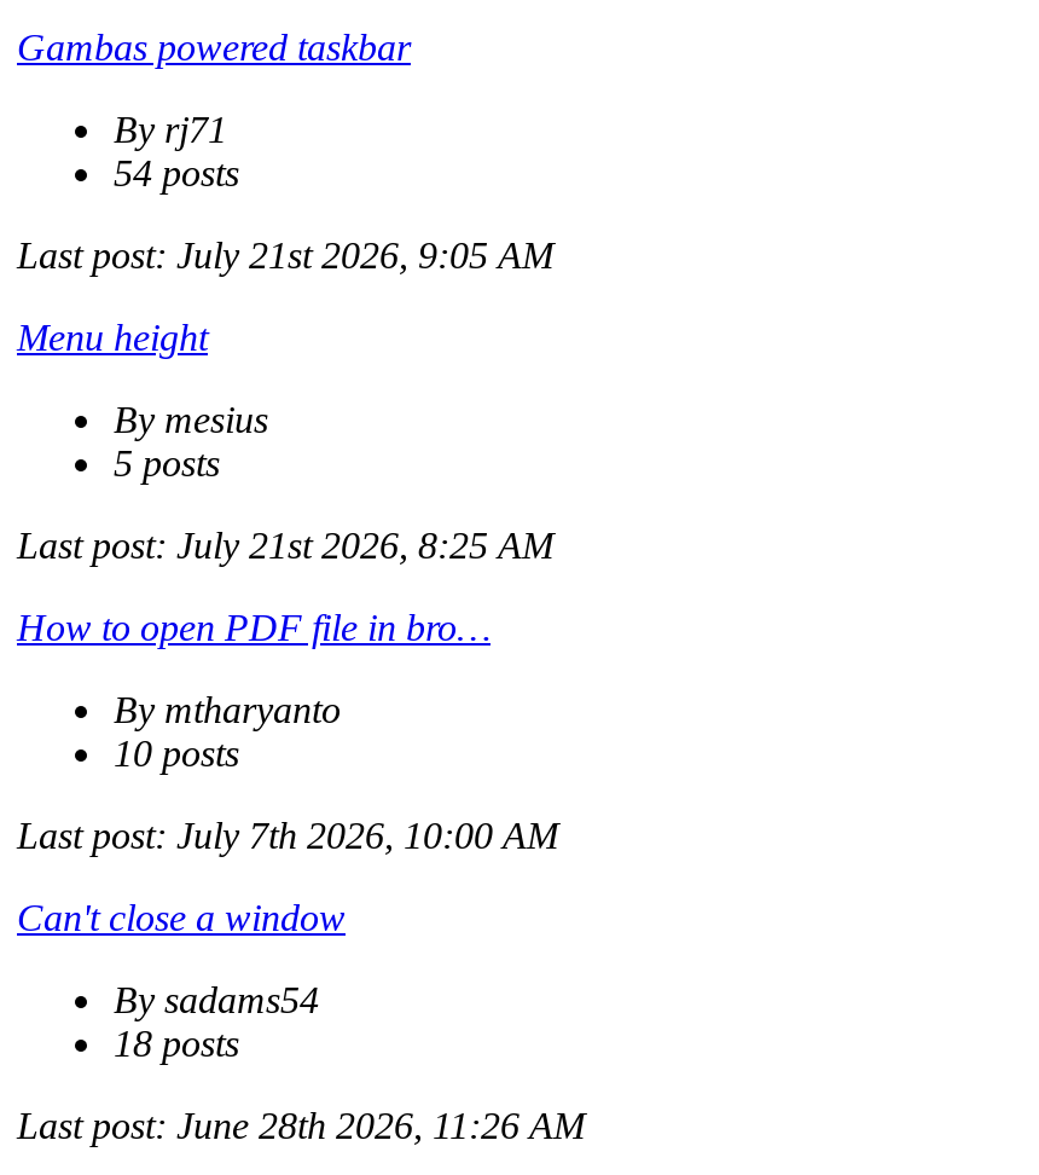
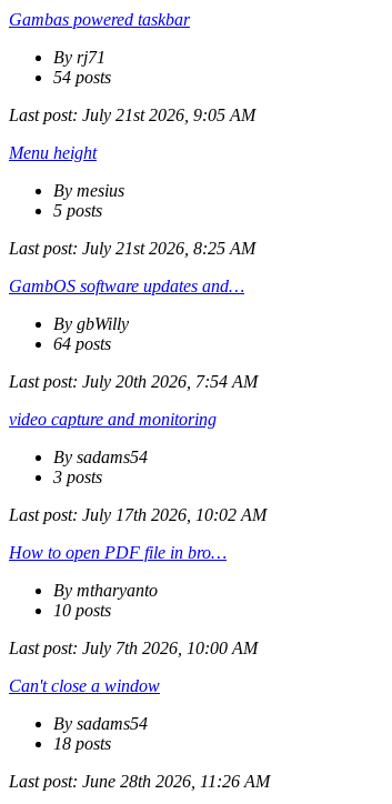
+ GambOS software updates and…
+ By gbWilly
+ 64 posts
+ Last post: July 20th 2026, 7:54 AM
+ video capture and monitoring
+ By sadams54
+ 3 posts
+ Last post: July 17th 2026, 10:02 AM
